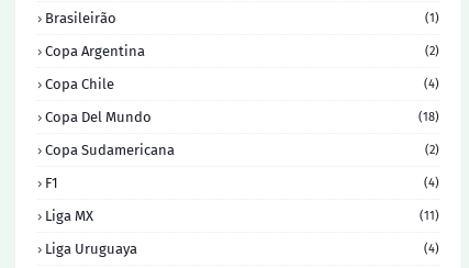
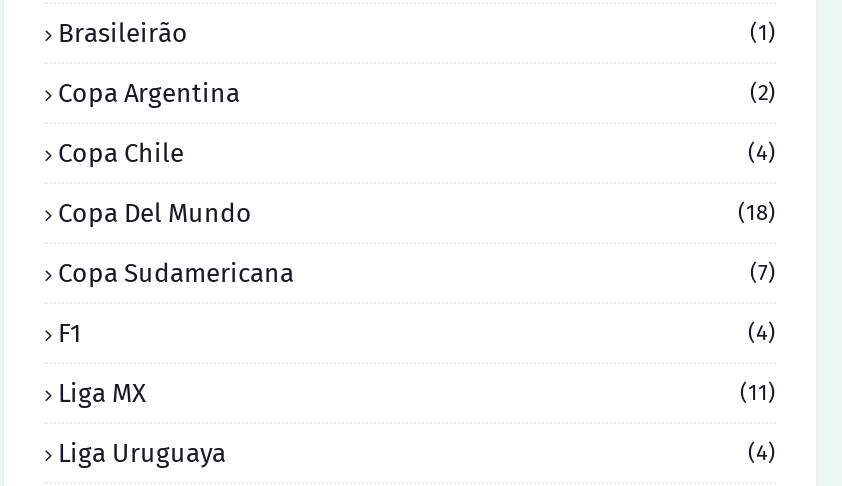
- (2)
+ (7)
